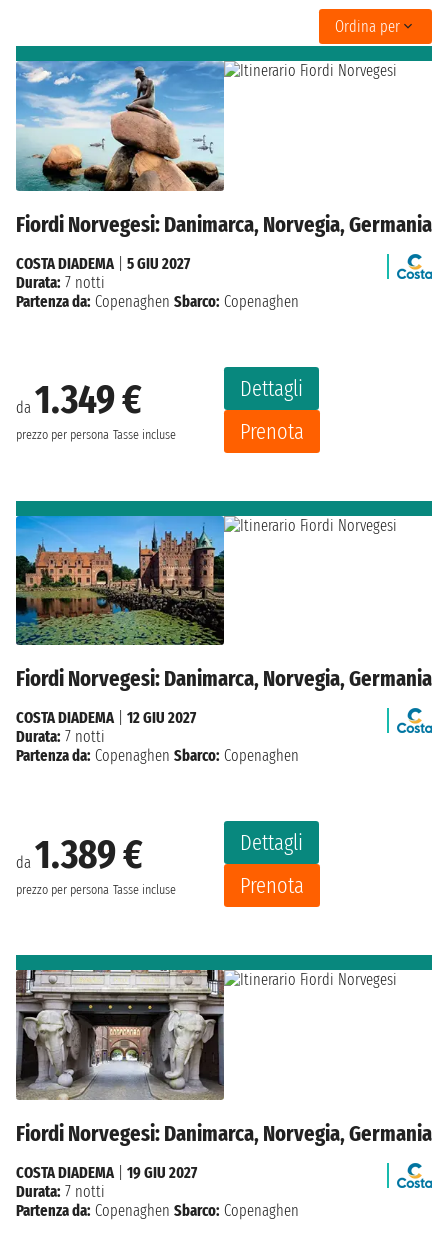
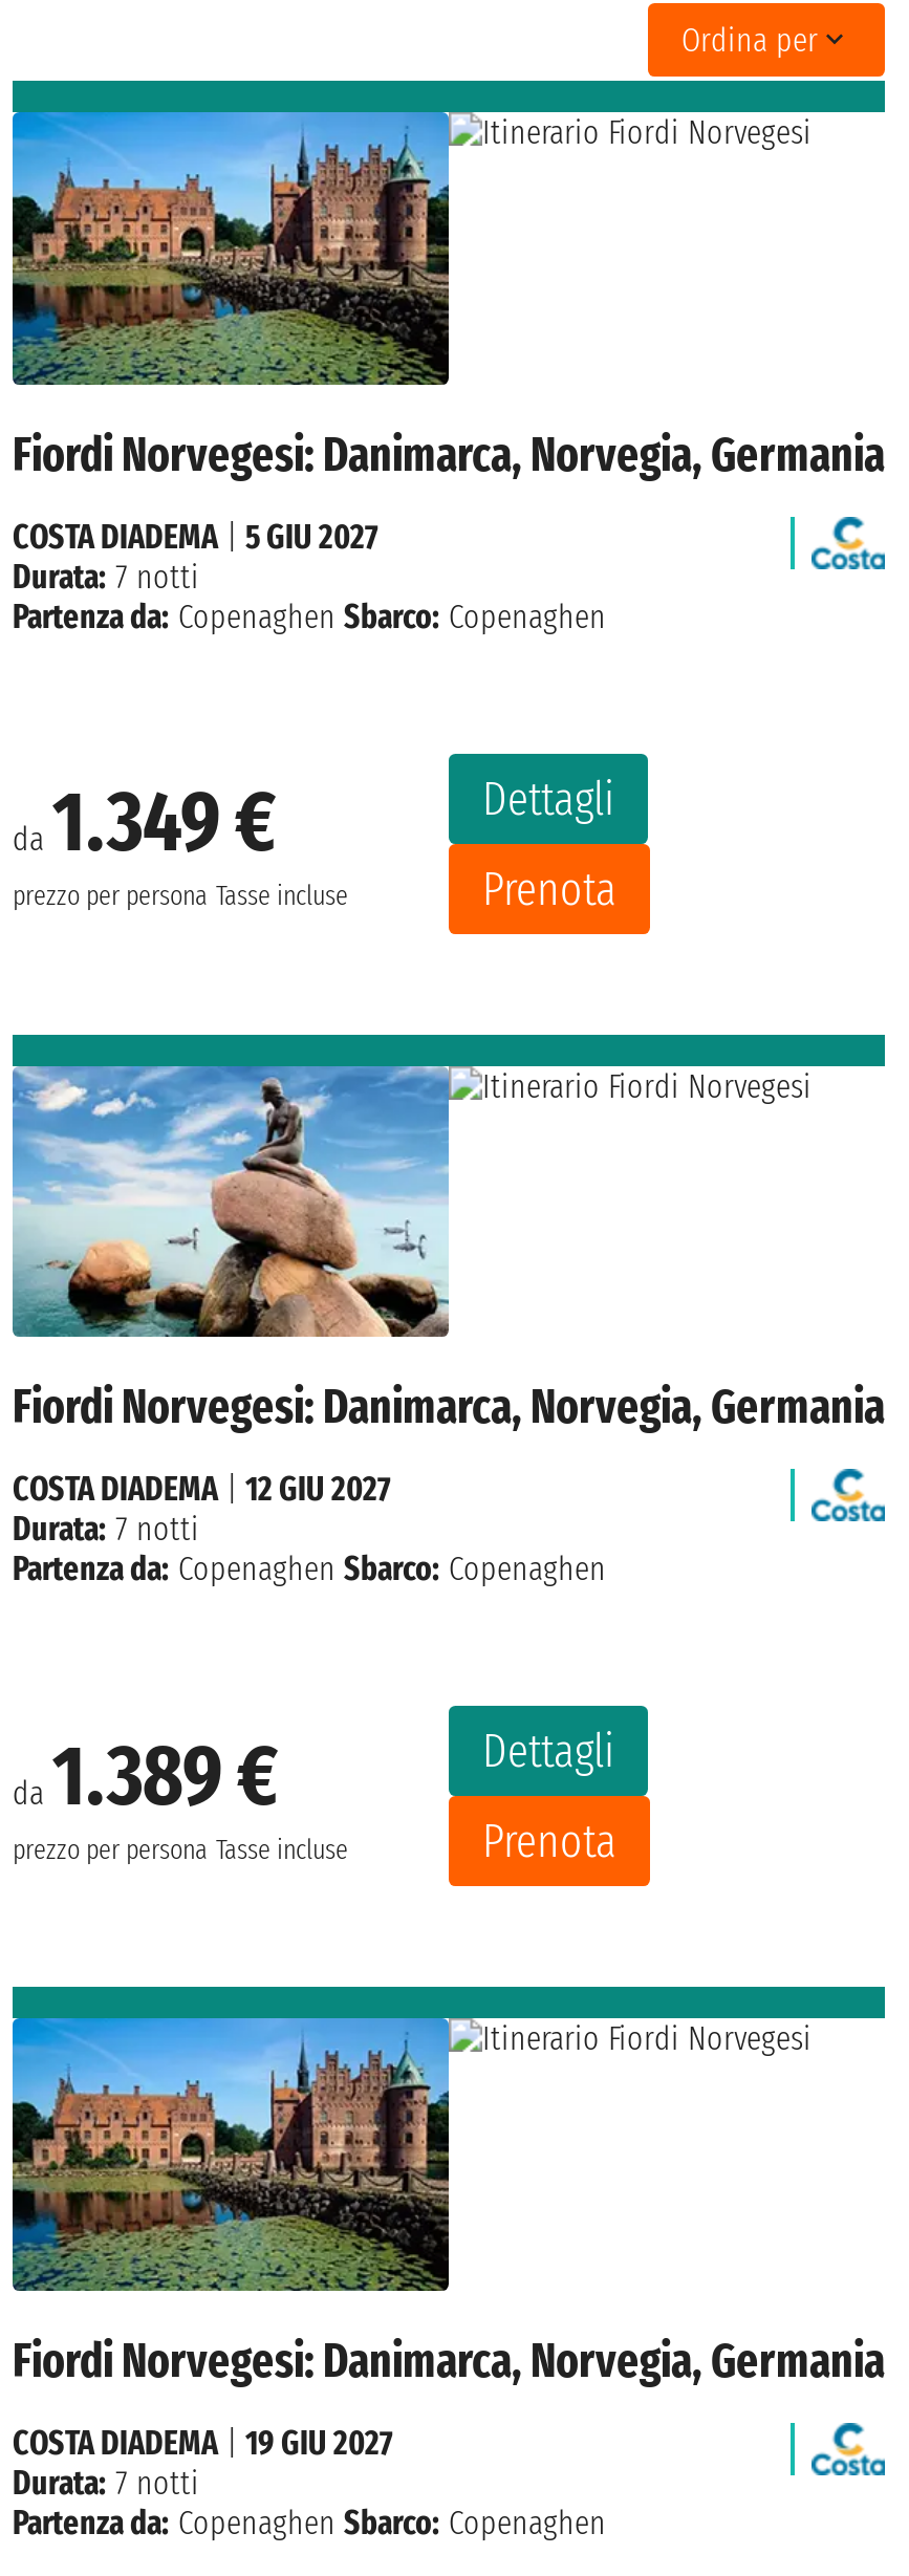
moved down: [image]

moved up: [image]

- [image]
+ [image]
